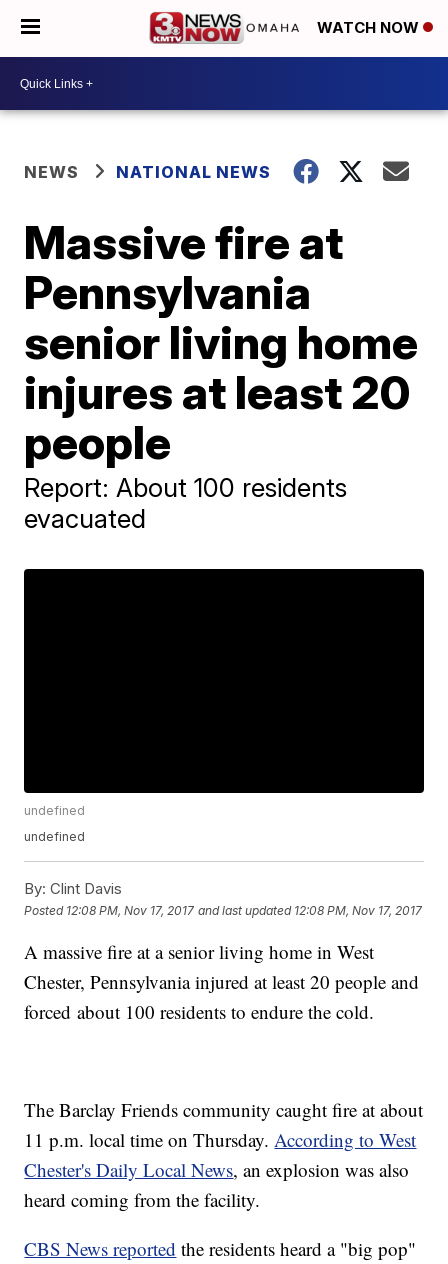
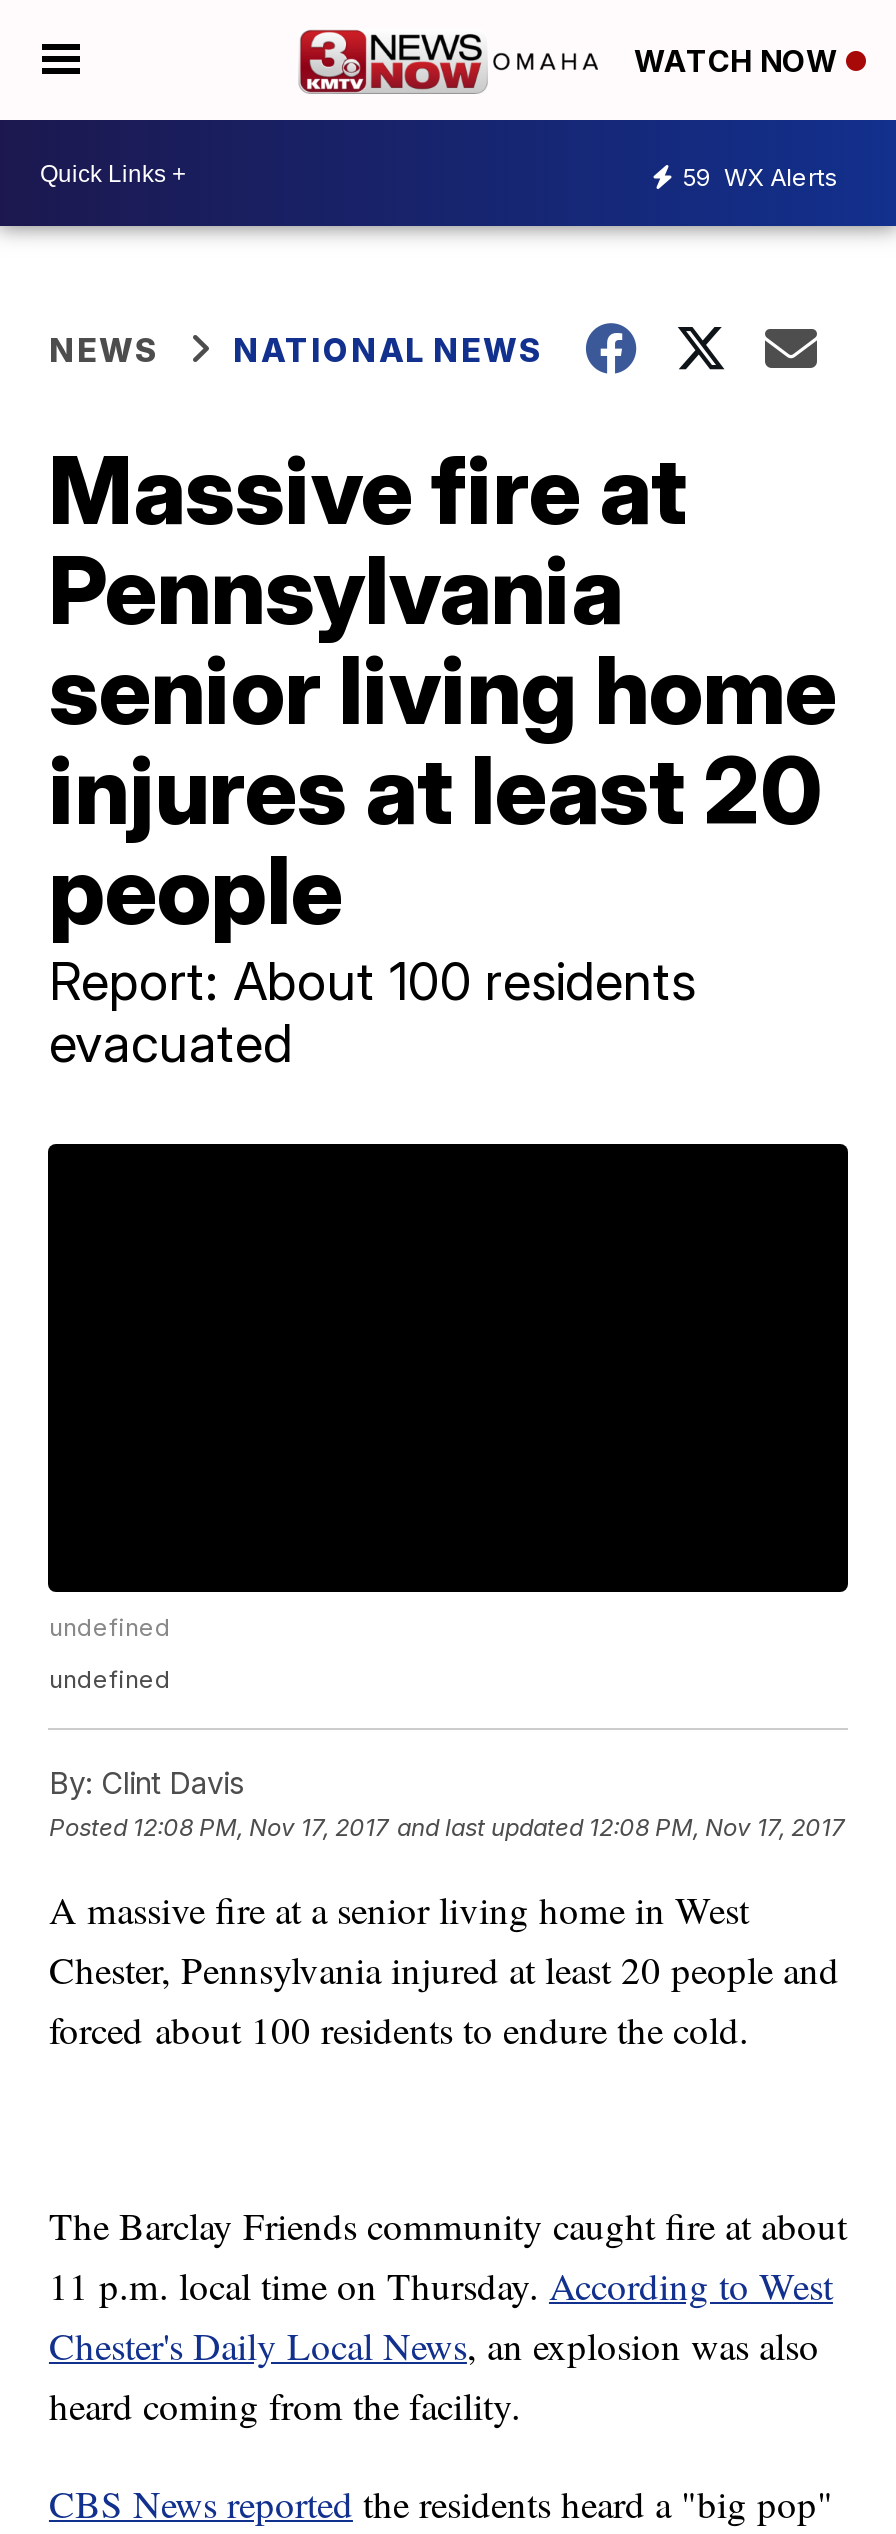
+ 59 WX Alerts
